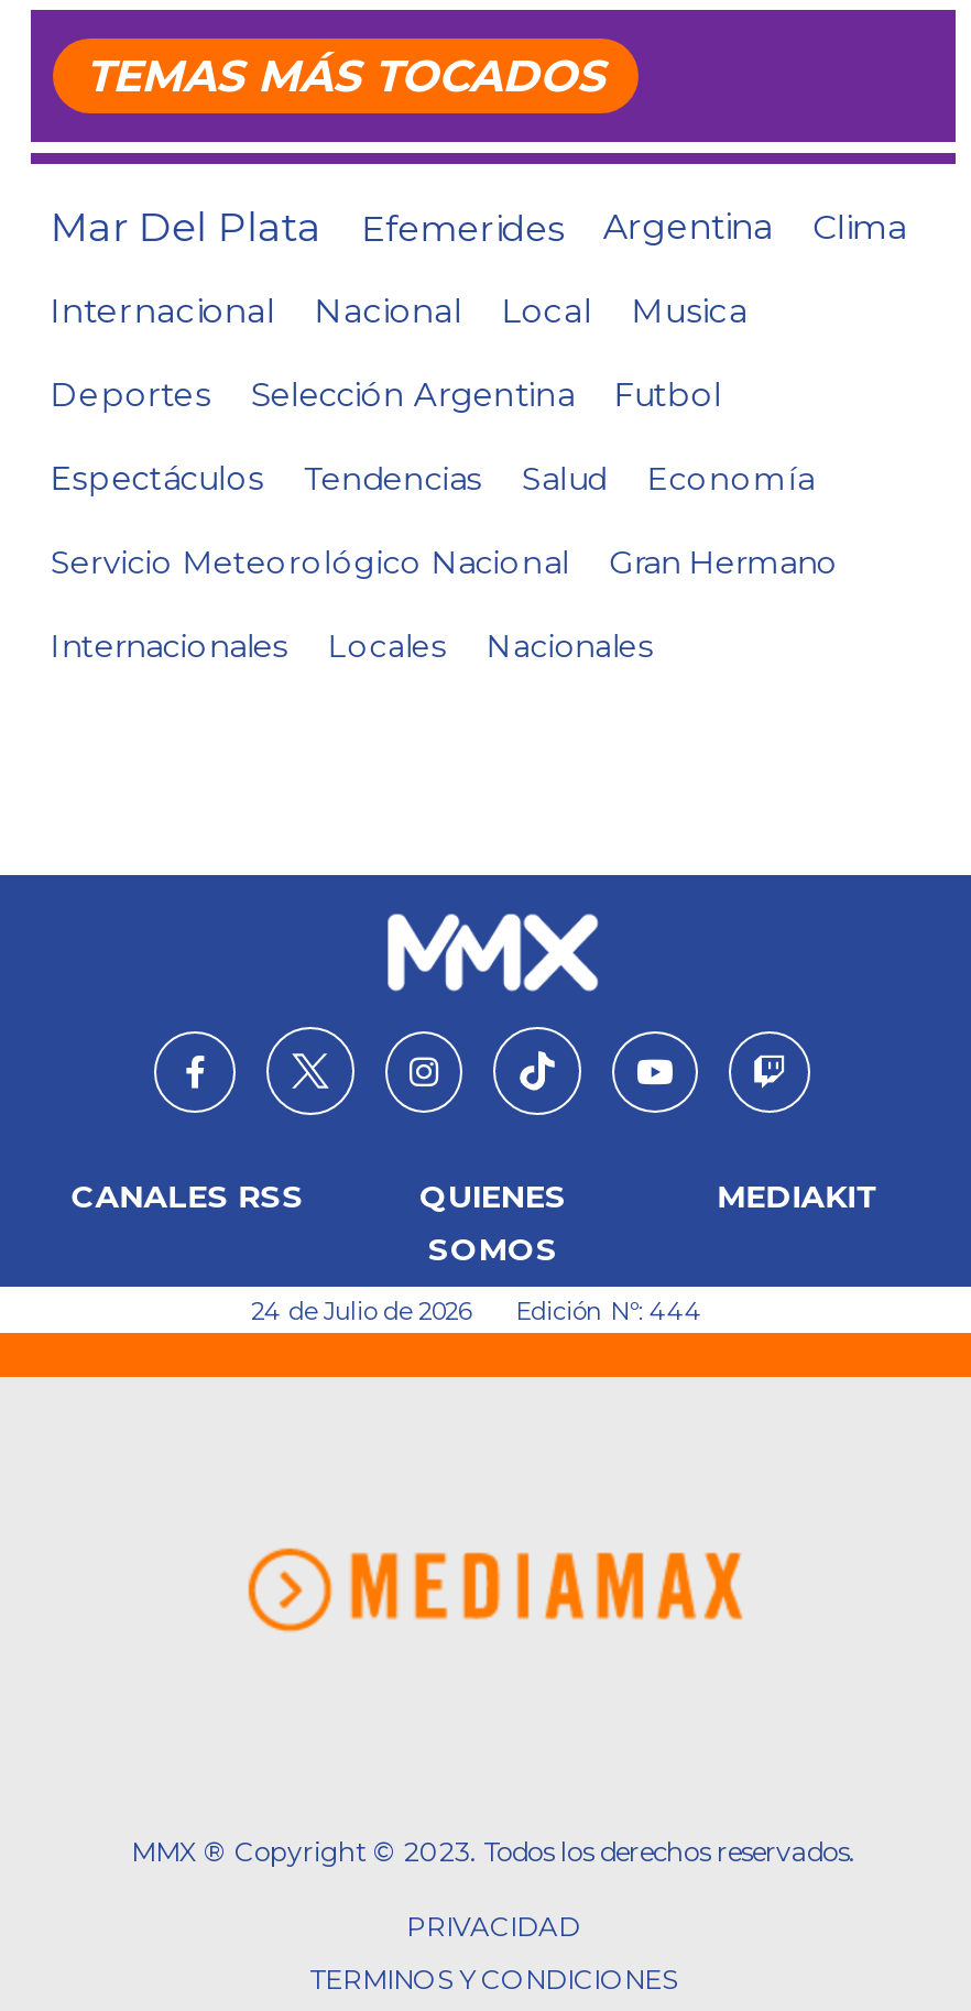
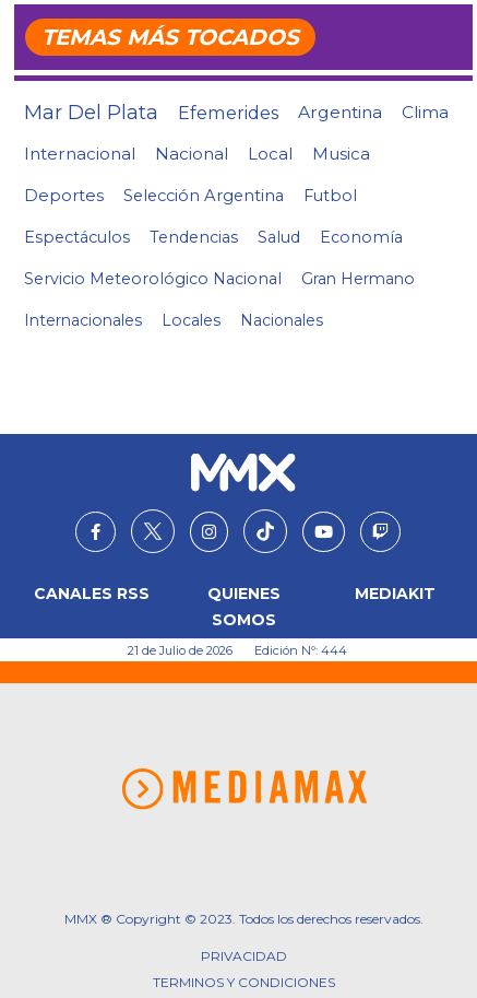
- 24 de Julio de 2026 Edición Nº: 444
+ 21 de Julio de 2026 Edición Nº: 444
